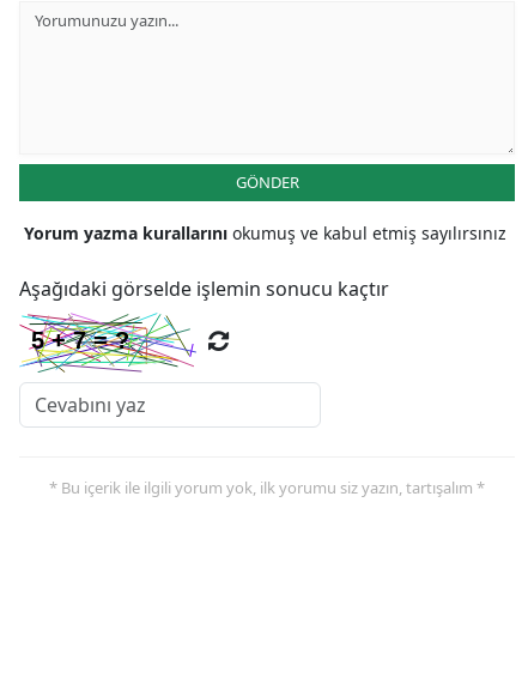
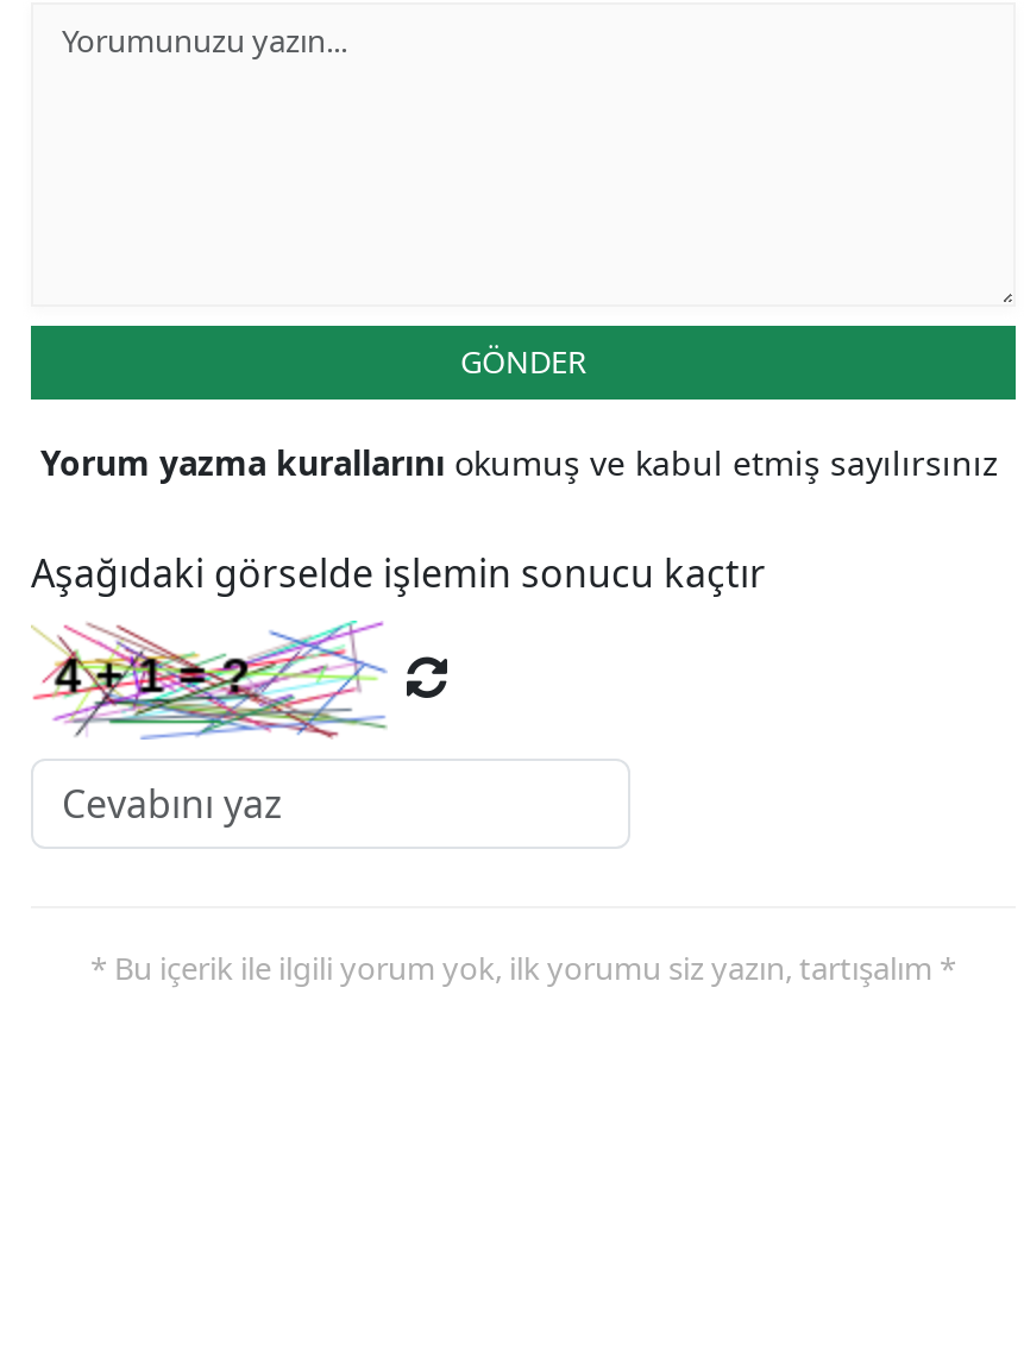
- [image]
+ [image]
